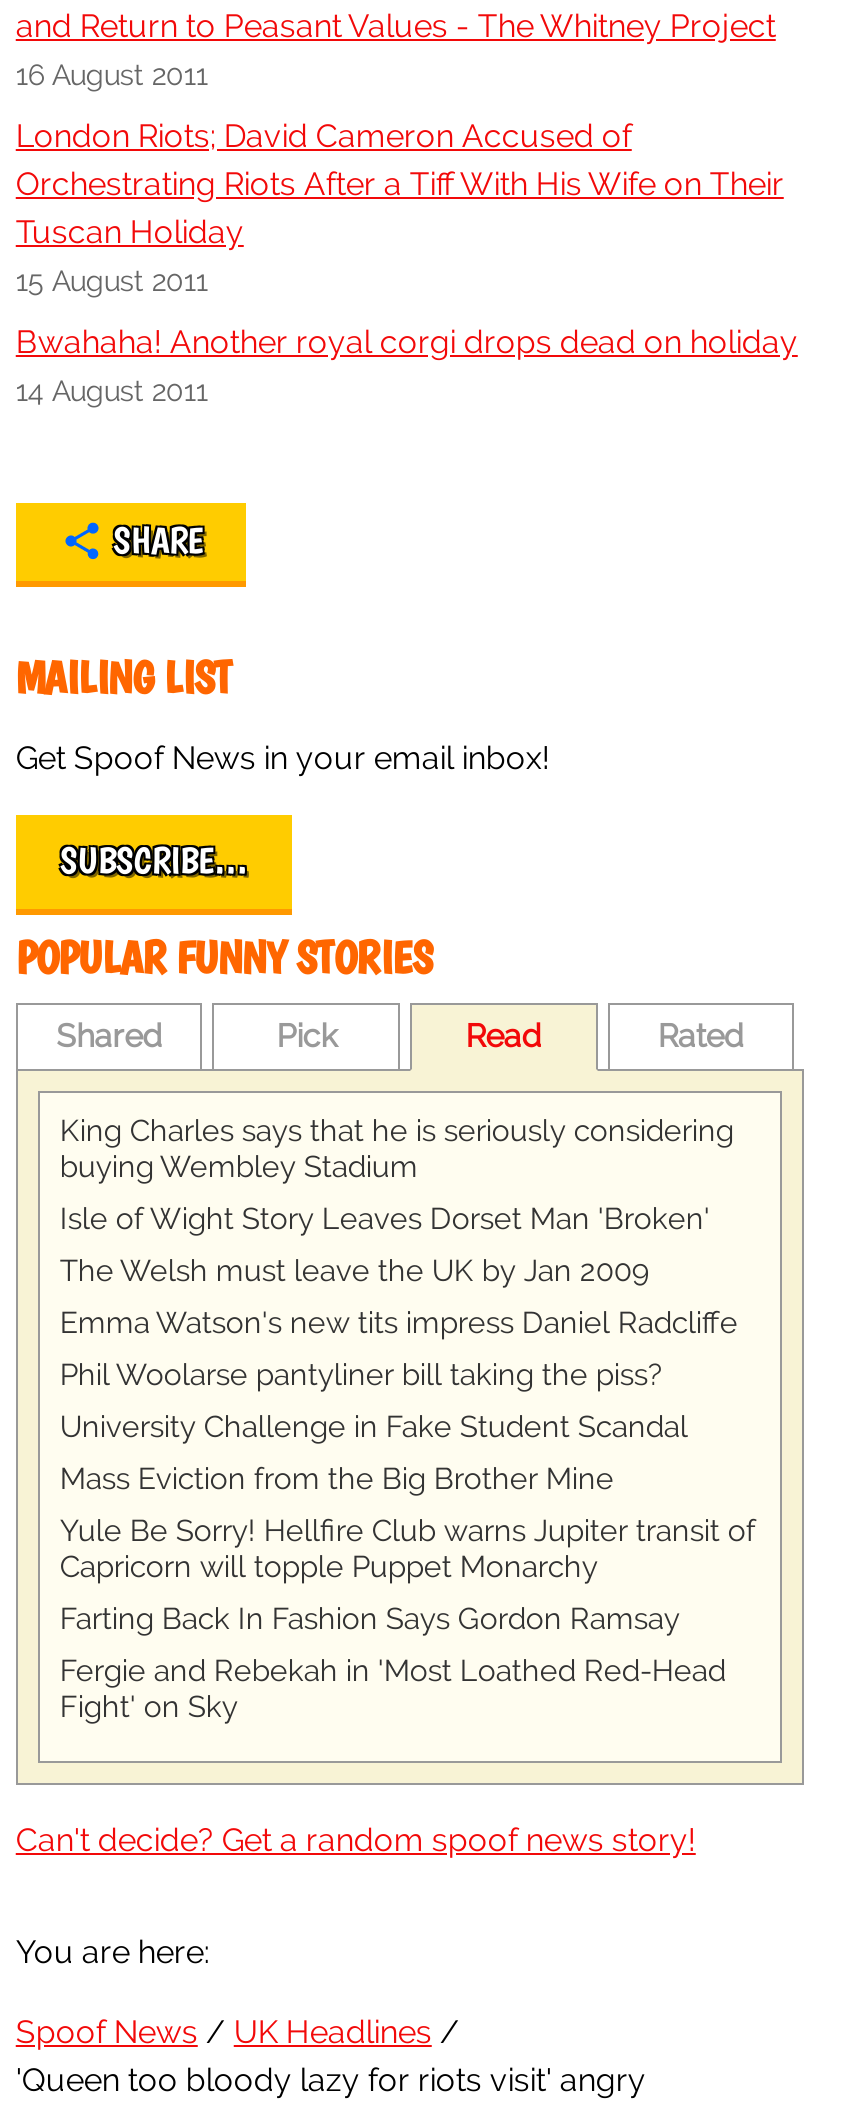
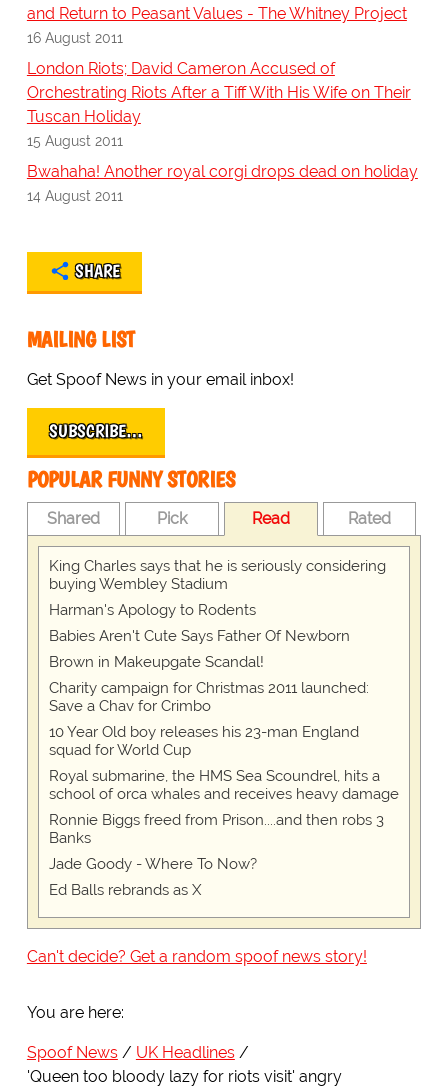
- Isle of Wight Story Leaves Dorset Man 'Broken'
- The Welsh must leave the UK by Jan 2009
- Emma Watson's new tits impress Daniel Radcliffe
- Phil Woolarse pantyliner bill taking the piss?
- University Challenge in Fake Student Scandal
- Mass Eviction from the Big Brother Mine
- Yule Be Sorry! Hellfire Club warns Jupiter transit of
- Capricorn will topple Puppet Monarchy
- Farting Back In Fashion Says Gordon Ramsay
- Fergie and Rebekah in 'Most Loathed Red-Head
- Fight' on Sky
+ Harman's Apology to Rodents
+ Babies Aren't Cute Says Father Of Newborn
+ Brown in Makeupgate Scandal!
+ Charity campaign for Christmas 2011 launched:
+ Save a Chav for Crimbo
+ 10 Year Old boy releases his 23-man England
+ squad for World Cup
+ Royal submarine, the HMS Sea Scoundrel, hits a
+ school of orca whales and receives heavy damage
+ Ronnie Biggs freed from Prison....and then robs 3
+ Banks
+ Jade Goody - Where To Now?
+ Ed Balls rebrands as X
